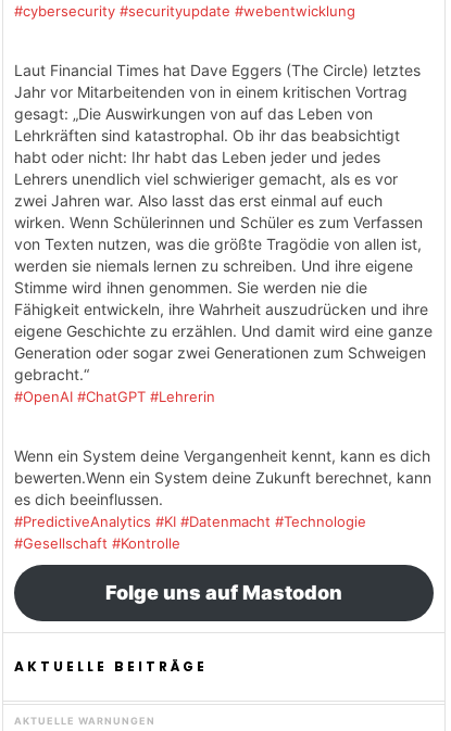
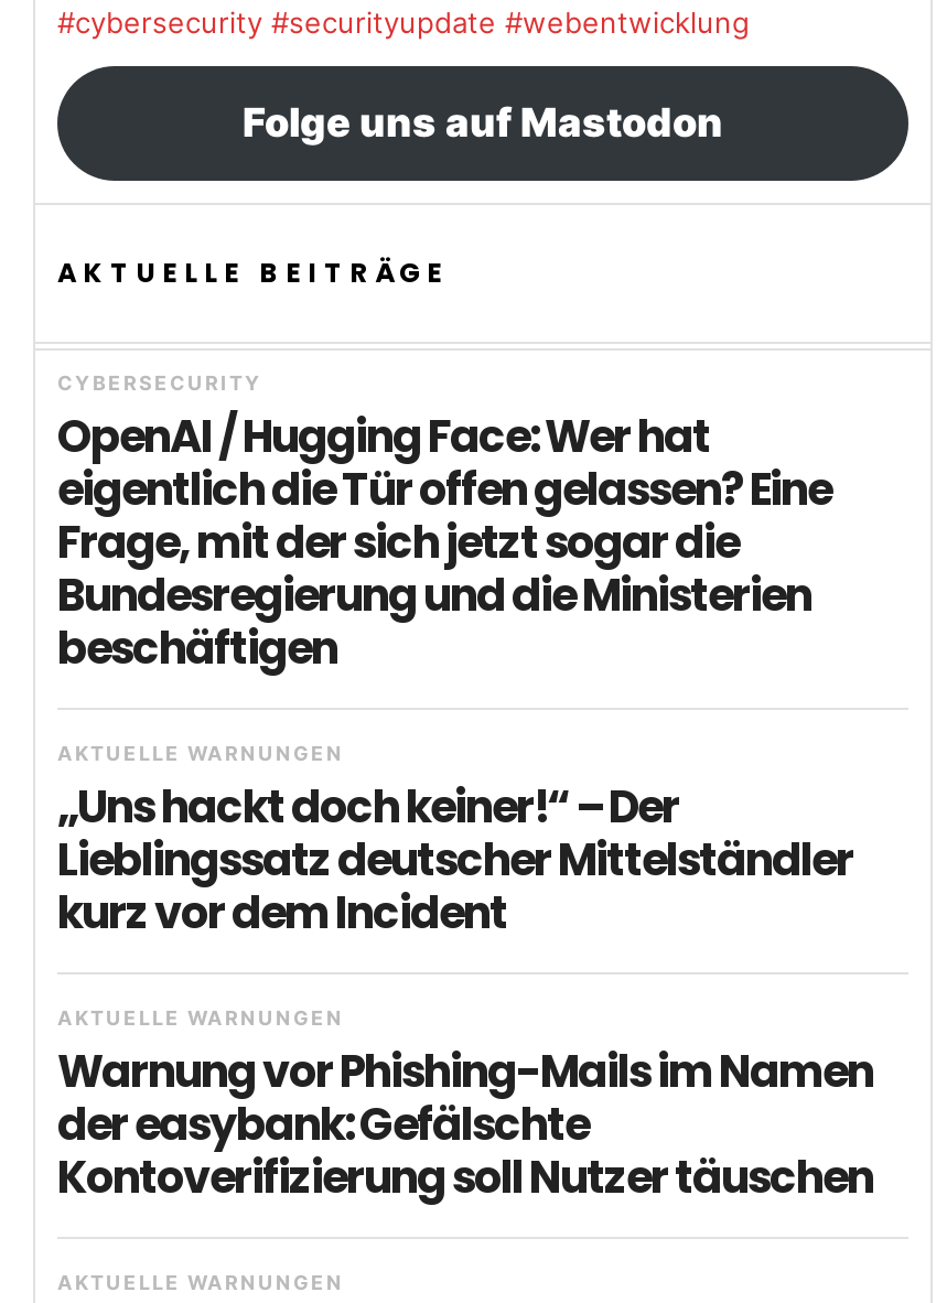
- Laut Financial Times hat Dave Eggers (The Circle) letztes
- Jahr vor Mitarbeitenden von in einem kritischen Vortrag
- gesagt: „Die Auswirkungen von auf das Leben von
- Lehrkräften sind katastrophal. Ob ihr das beabsichtigt
- habt oder nicht: Ihr habt das Leben jeder und jedes
- Lehrers unendlich viel schwieriger gemacht, als es vor
- zwei Jahren war. Also lasst das erst einmal auf euch
- wirken. Wenn Schülerinnen und Schüler es zum Verfassen
- von Texten nutzen, was die größte Tragödie von allen ist,
- werden sie niemals lernen zu schreiben. Und ihre eigene
- Stimme wird ihnen genommen. Sie werden nie die
- Fähigkeit entwickeln, ihre Wahrheit auszudrücken und ihre
- eigene Geschichte zu erzählen. Und damit wird eine ganze
- Generation oder sogar zwei Generationen zum Schweigen
- gebracht.“
- #OpenAI #ChatGPT #Lehrerin
- Wenn ein System deine Vergangenheit kennt, kann es dich
- bewerten.Wenn ein System deine Zukunft berechnet, kann
- es dich beeinflussen.
- #PredictiveAnalytics #KI #Datenmacht #Technologie
- #Gesellschaft #Kontrolle

moved up: Folge uns auf Mastodon | AKTUELLE BEITRÄGE

+ CYBERSECURITY
+ OpenAI / Hugging Face: Wer hat
+ eigentlich die Tür offen gelassen? Eine
+ Frage, mit der sich jetzt sogar die
+ Bundesregierung und die Ministerien
+ beschäftigen
+ AKTUELLE WARNUNGEN
+ „Uns hackt doch keiner!“ – Der
+ Lieblingssatz deutscher Mittelständler
+ kurz vor dem Incident
+ AKTUELLE WARNUNGEN
+ Warnung vor Phishing-Mails im Namen
+ der easybank: Gefälschte
+ Kontoverifizierung soll Nutzer täuschen
